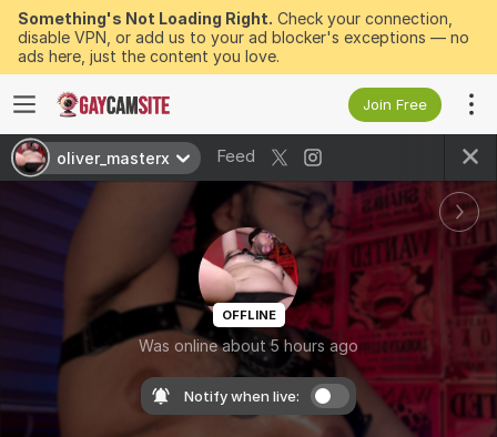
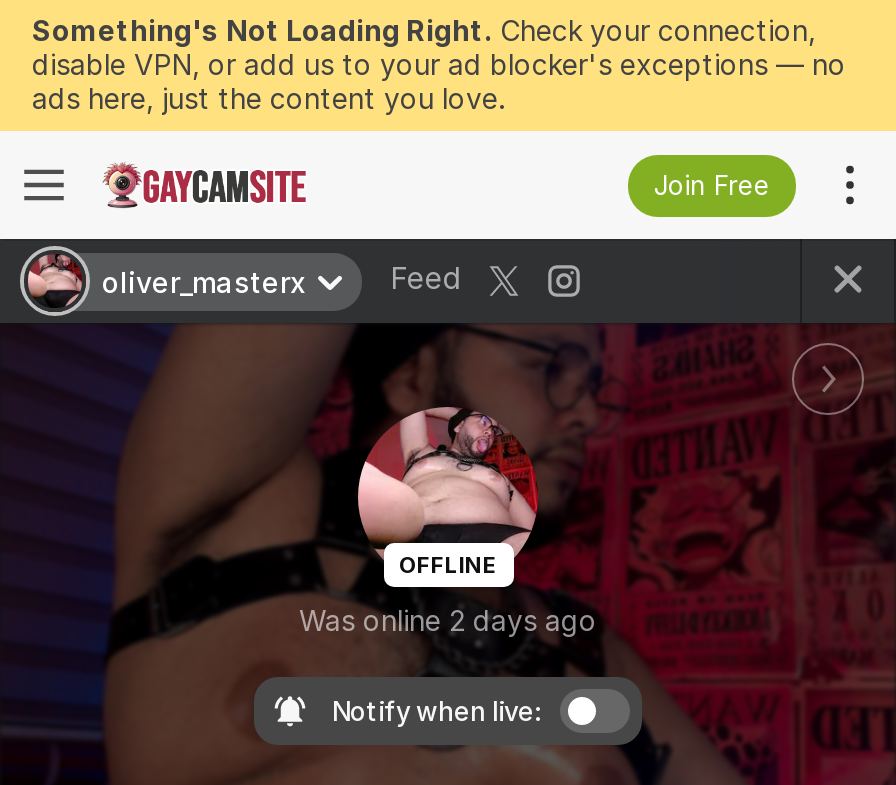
- Was online about 5 hours ago
+ Was online 2 days ago
